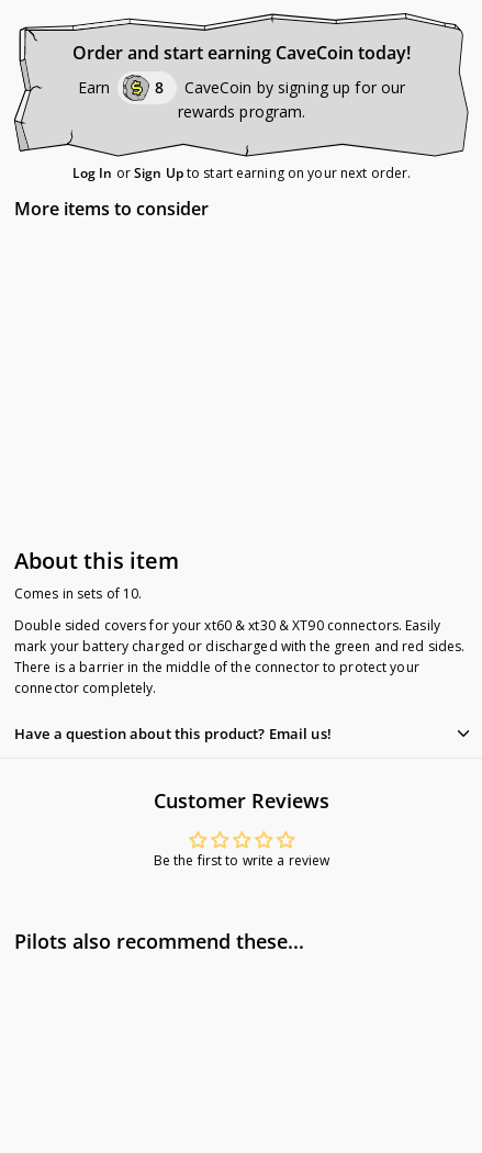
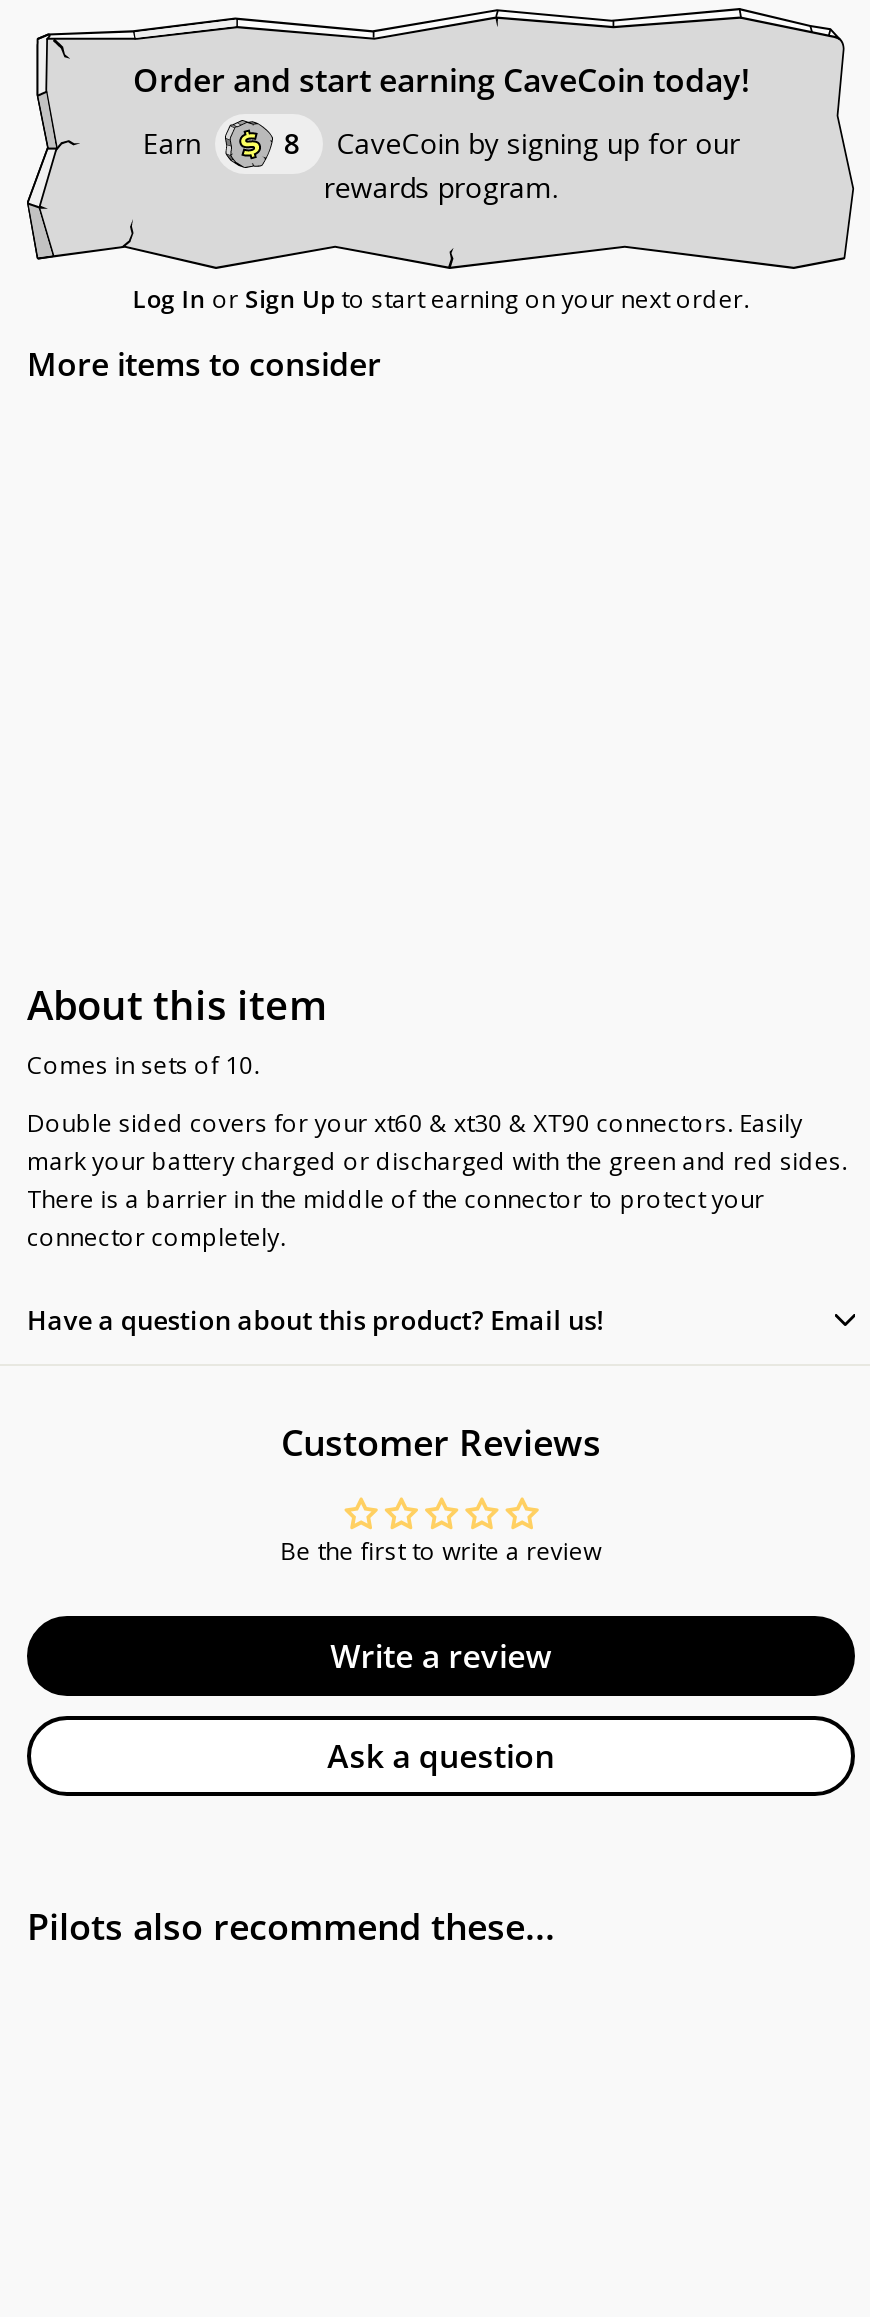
+ Write a review
+ Ask a question
